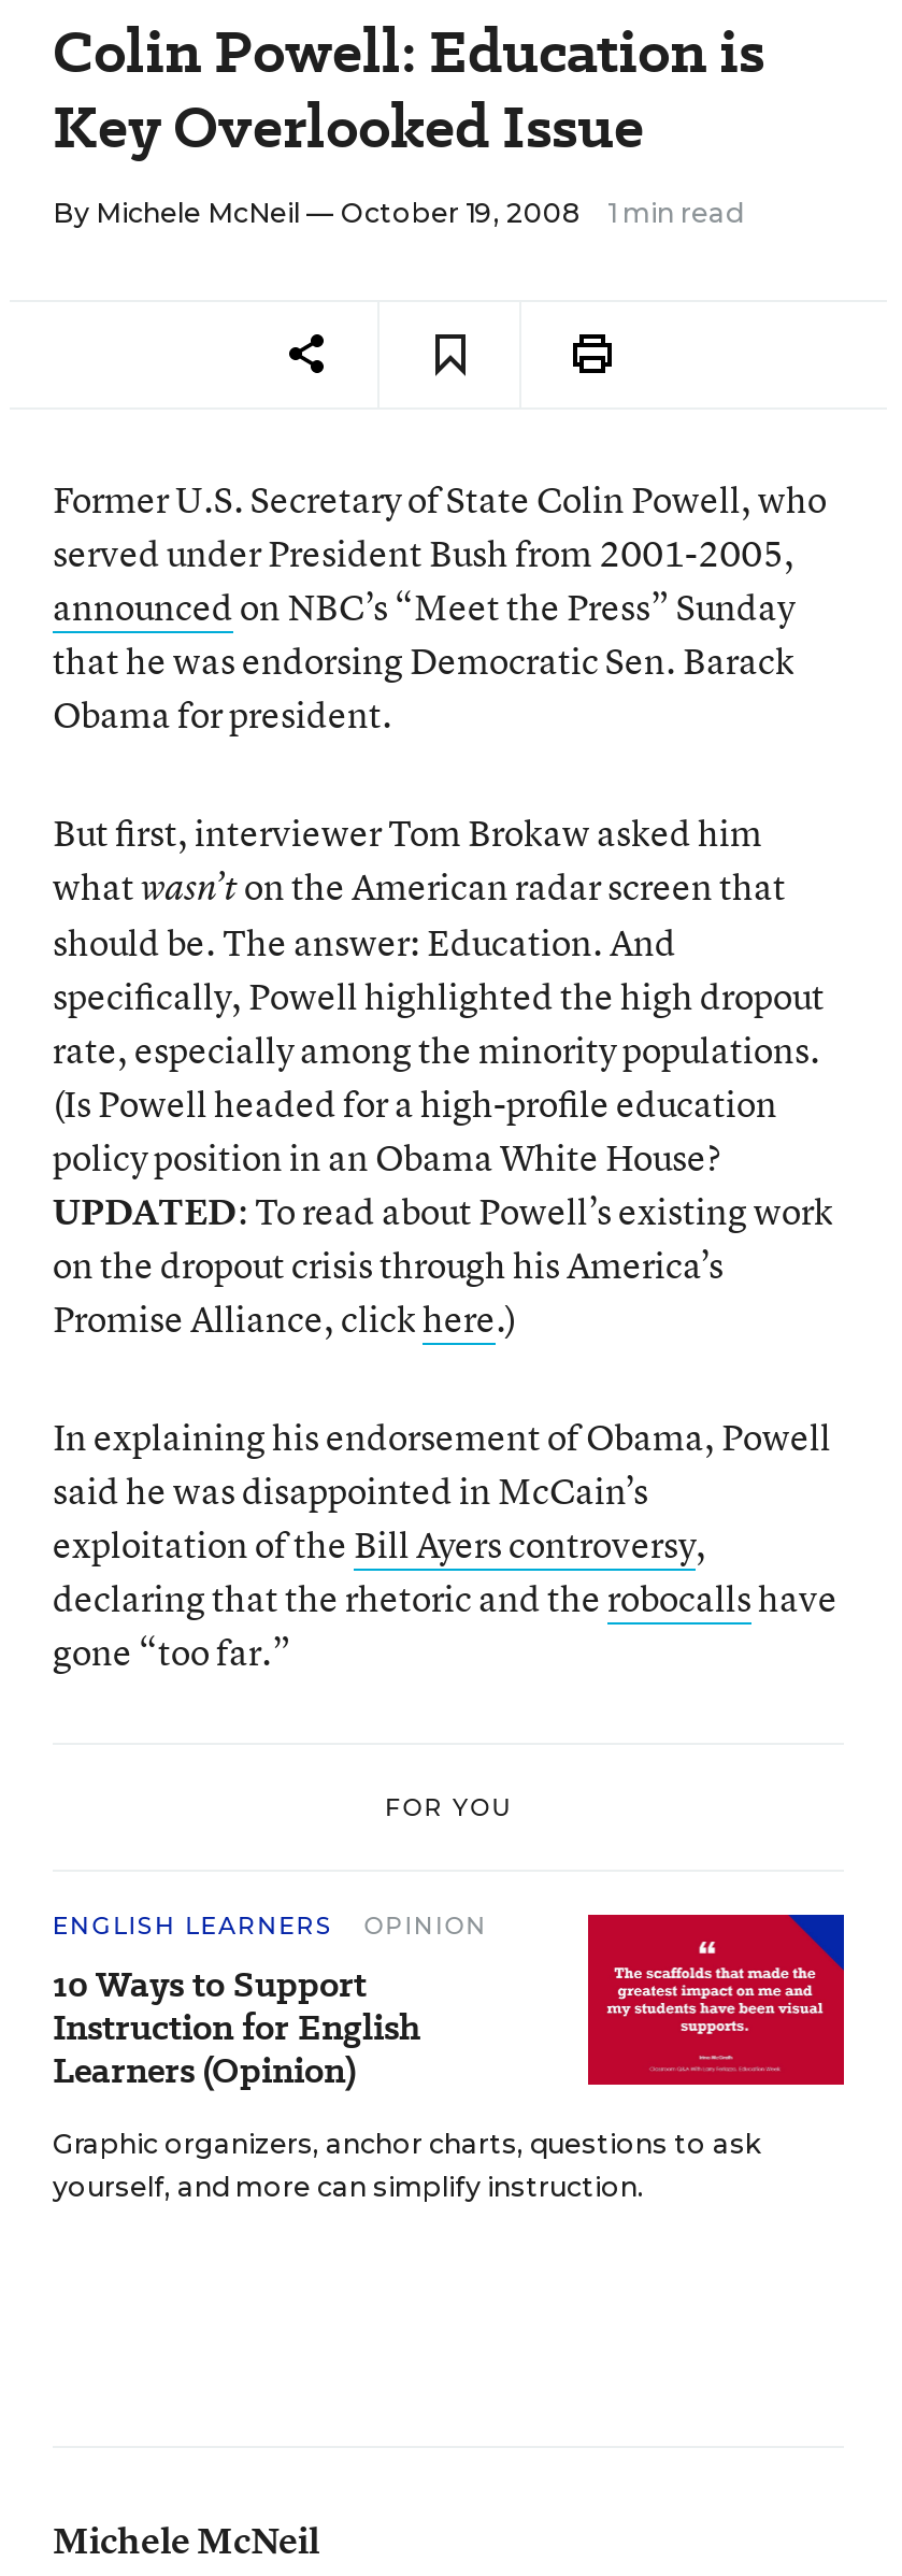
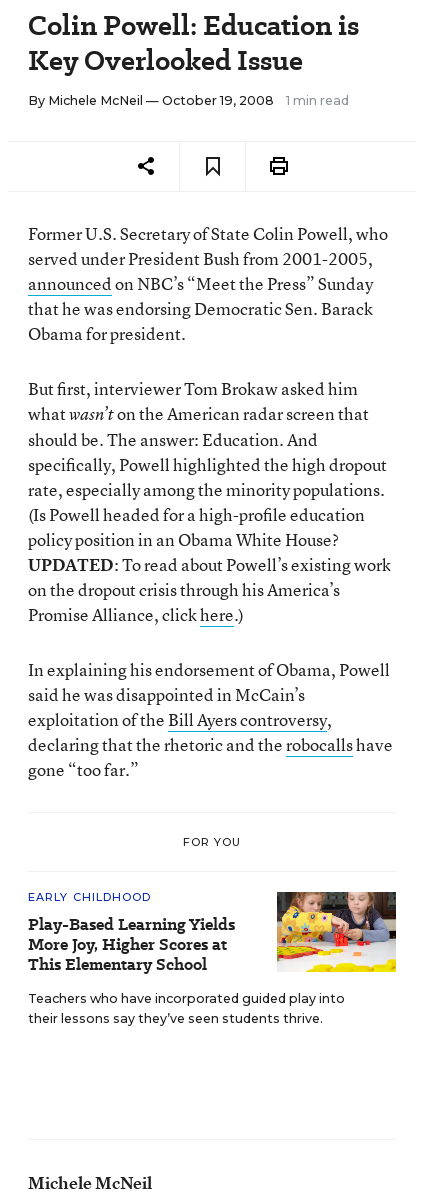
- ENGLISH LEARNERS
- OPINION
- 10 Ways to Support
- Instruction for English
- Learners (Opinion)
+ EARLY CHILDHOOD
+ Play-Based Learning Yields
+ More Joy, Higher Scores at
+ This Elementary School

- [image]
- Graphic organizers, anchor charts, questions to ask
- yourself, and more can simplify instruction.
+ [image]
+ Teachers who have incorporated guided play into
+ their lessons say they’ve seen students thrive.
